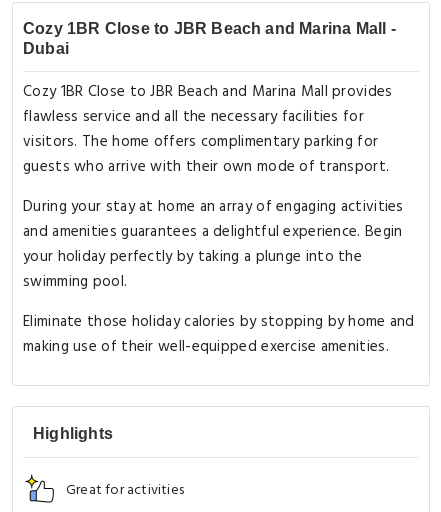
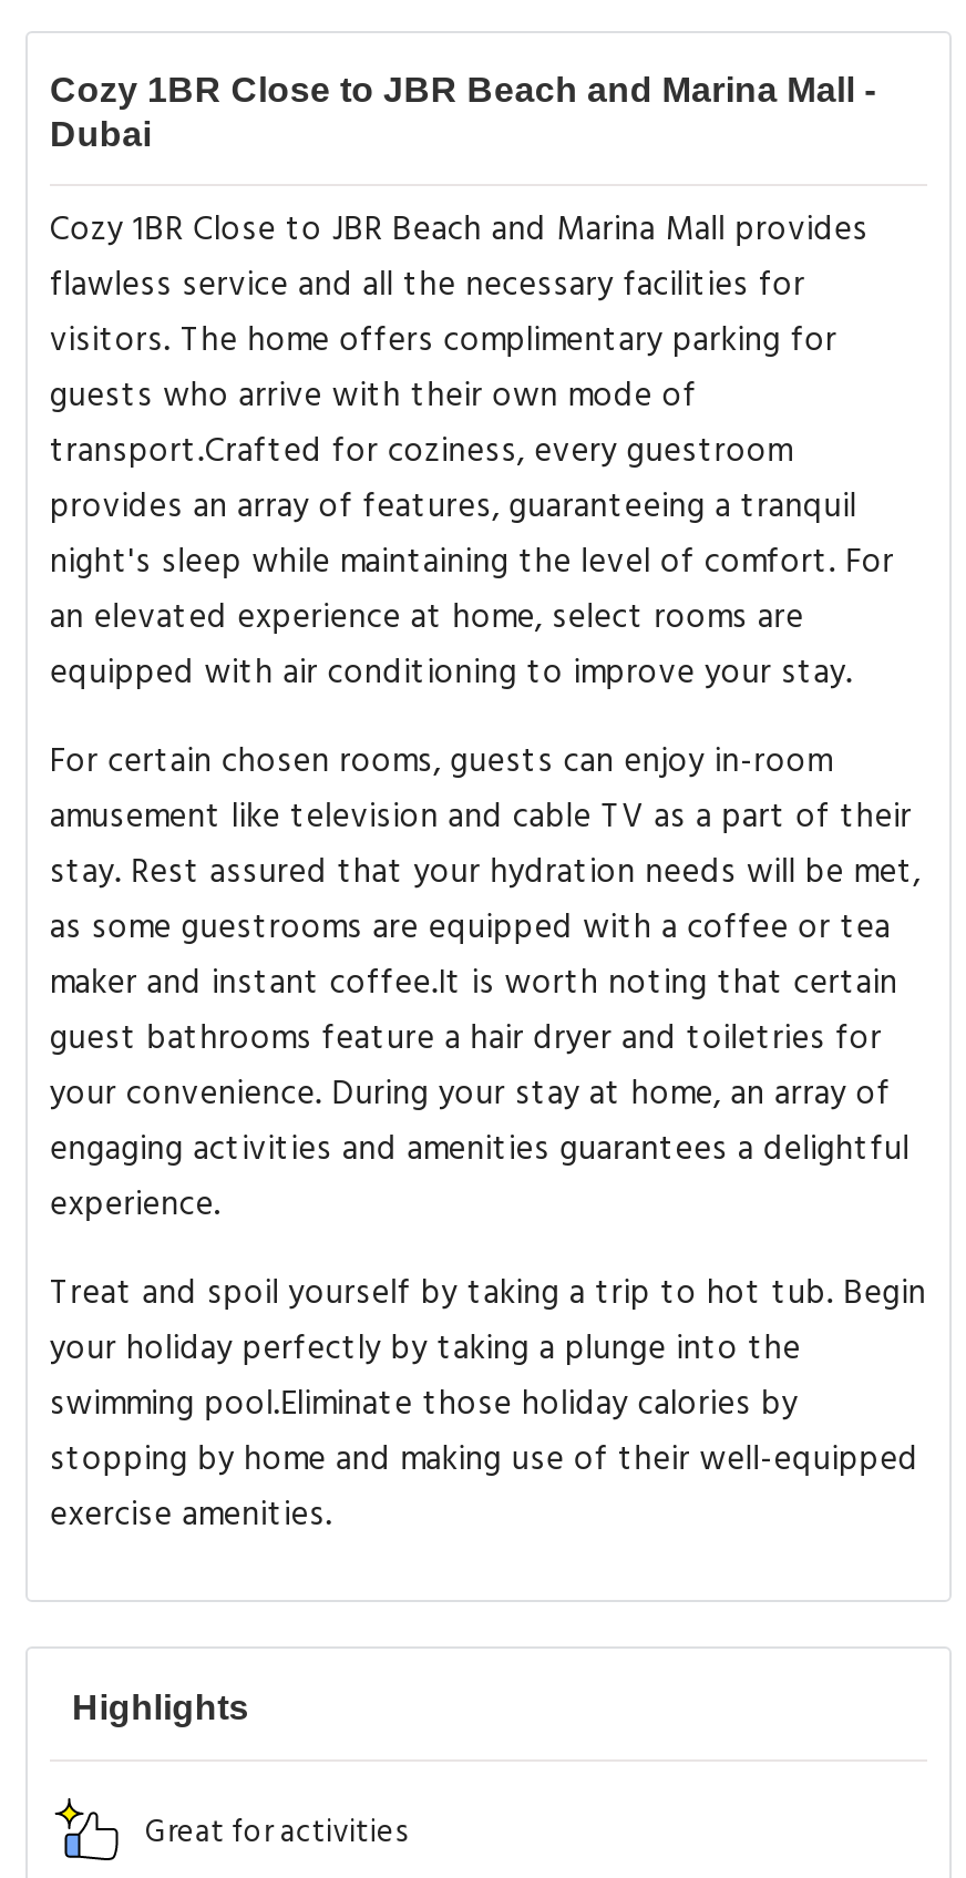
- guests who arrive with their own mode of transport.
- During your stay at home an array of engaging activities
- and amenities guarantees a delightful experience. Begin
+ guests who arrive with their own mode of
+ transport.Crafted for coziness, every guestroom
+ provides an array of features, guaranteeing a tranquil
+ night's sleep while maintaining the level of comfort. For
+ an elevated experience at home, select rooms are
+ equipped with air conditioning to improve your stay.
+ For certain chosen rooms, guests can enjoy in-room
+ amusement like television and cable TV as a part of their
+ stay. Rest assured that your hydration needs will be met,
+ as some guestrooms are equipped with a coffee or tea
+ maker and instant coffee.It is worth noting that certain
+ guest bathrooms feature a hair dryer and toiletries for
+ your convenience. During your stay at home, an array of
+ engaging activities and amenities guarantees a delightful
+ experience.
+ Treat and spoil yourself by taking a trip to hot tub. Begin
